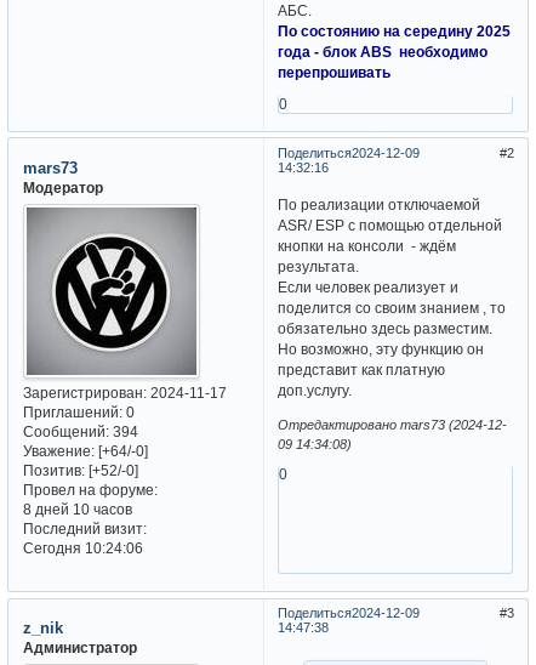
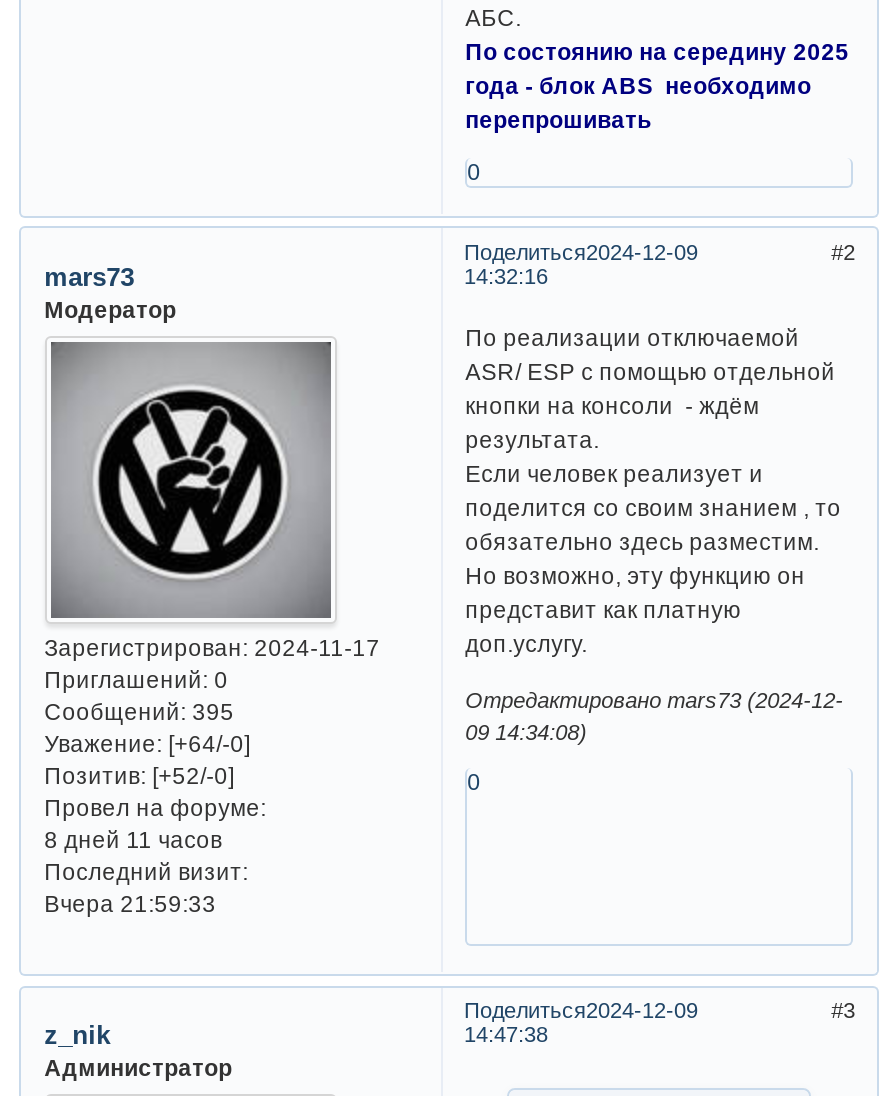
- Сообщений: 394
+ Сообщений: 395

- 8 дней 10 часов
+ 8 дней 11 часов

- Сегодня 10:24:06
+ Вчера 21:59:33
